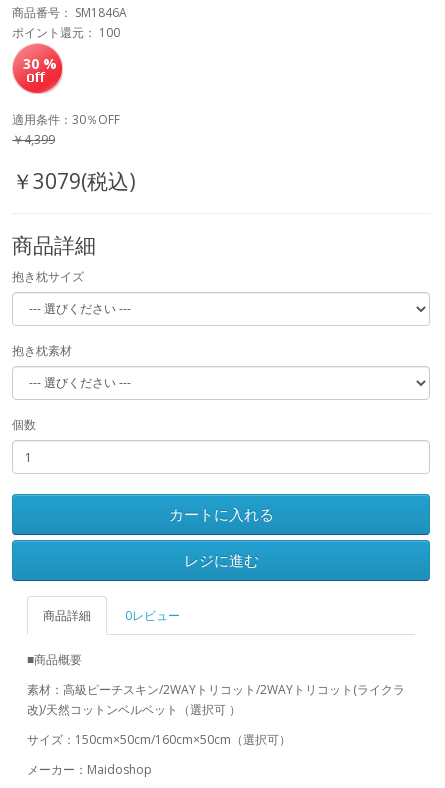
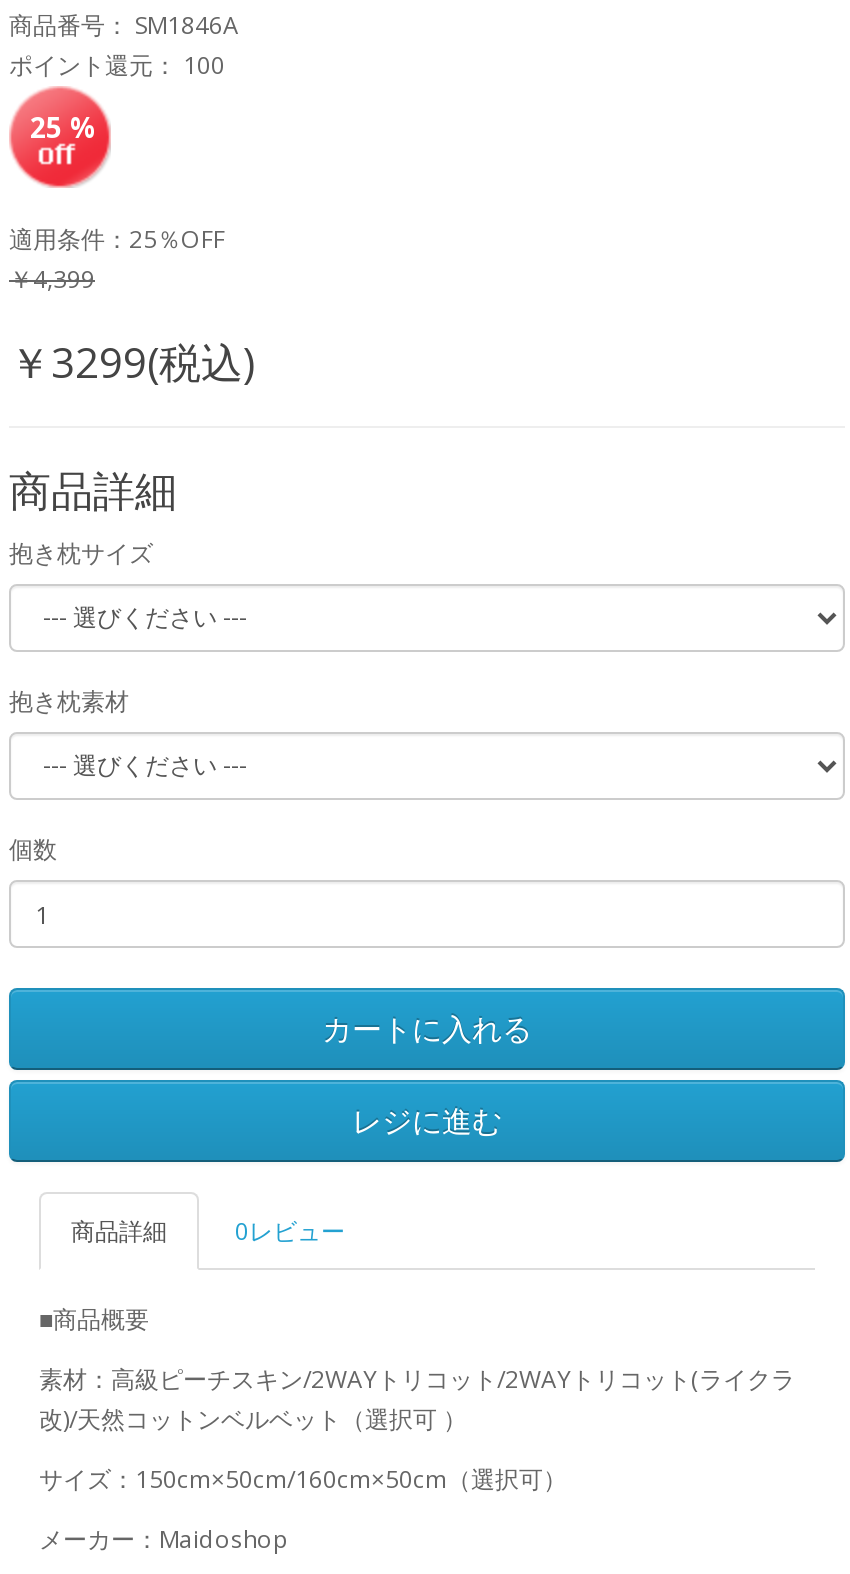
- 30 %
+ 25 %

- 適用条件：30％OFF
+ 適用条件：25％OFF

- ￥3079(税込)
+ ￥3299(税込)
